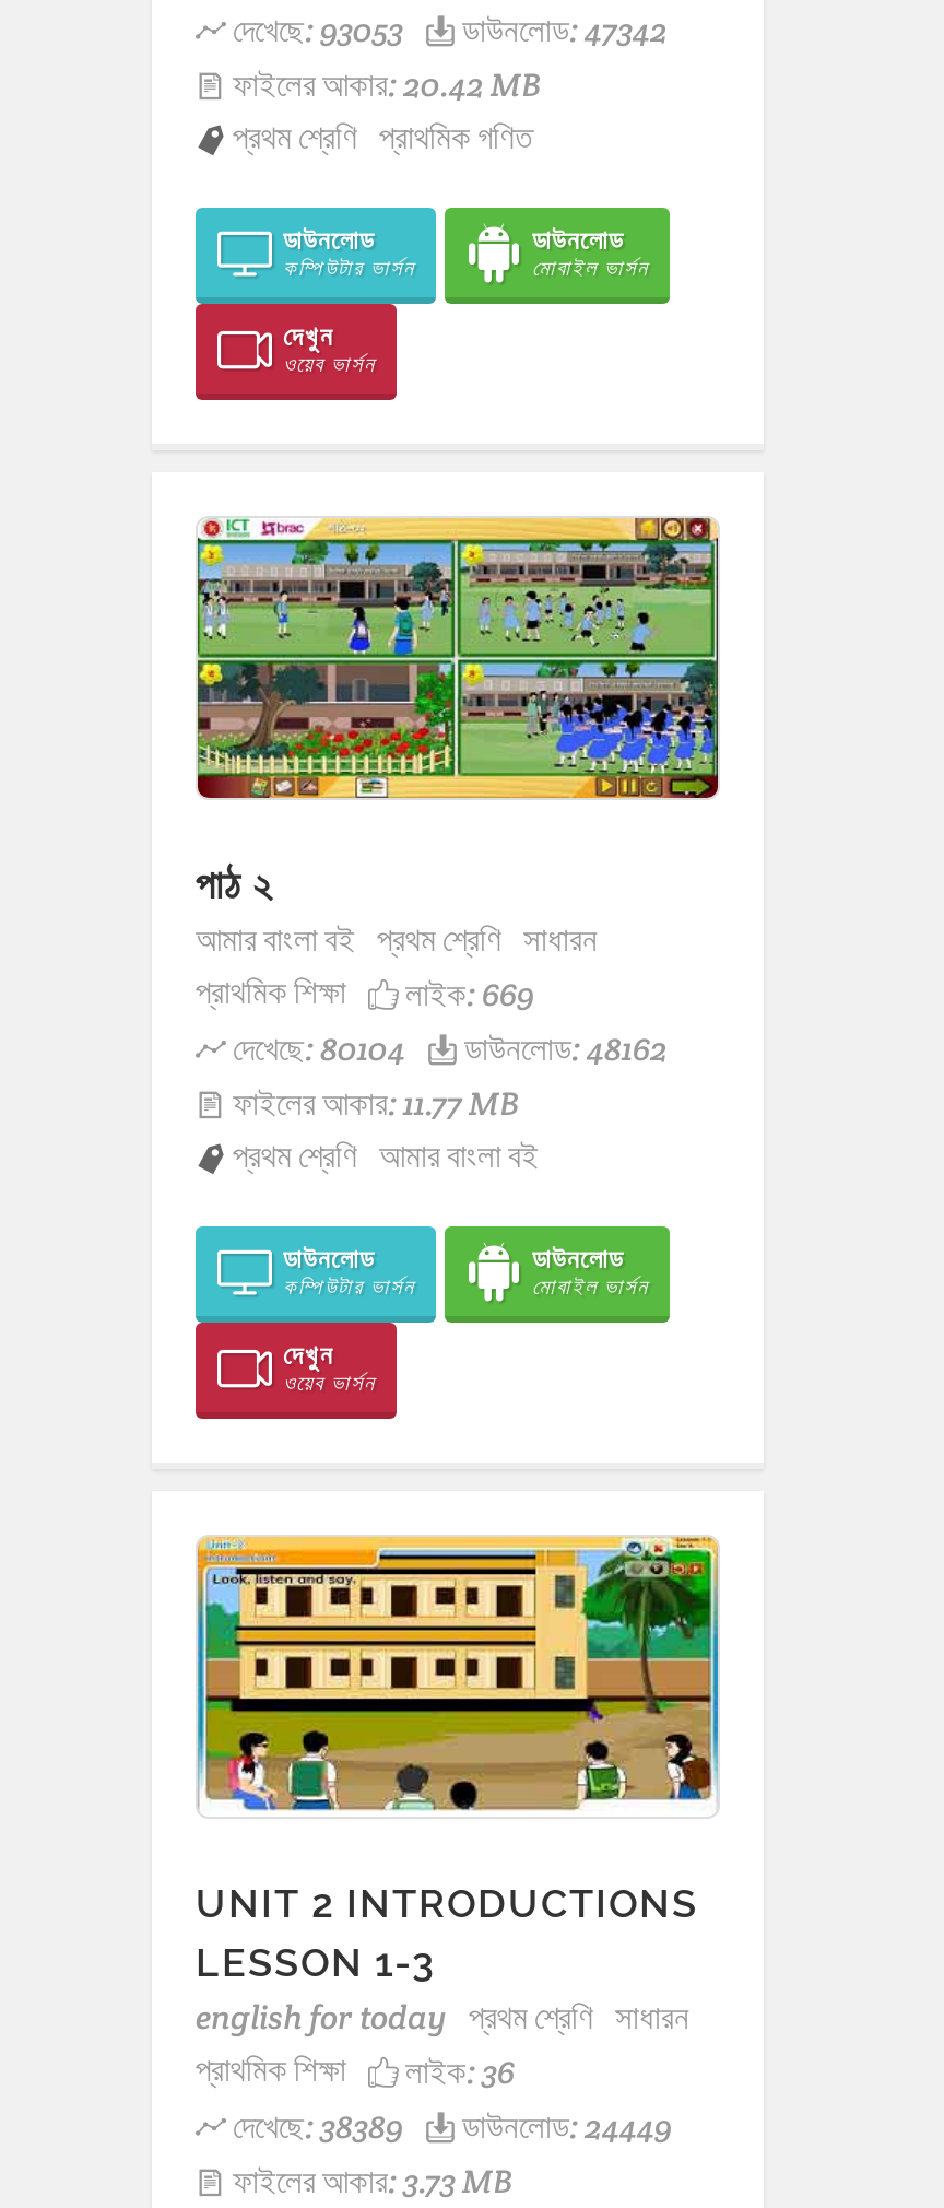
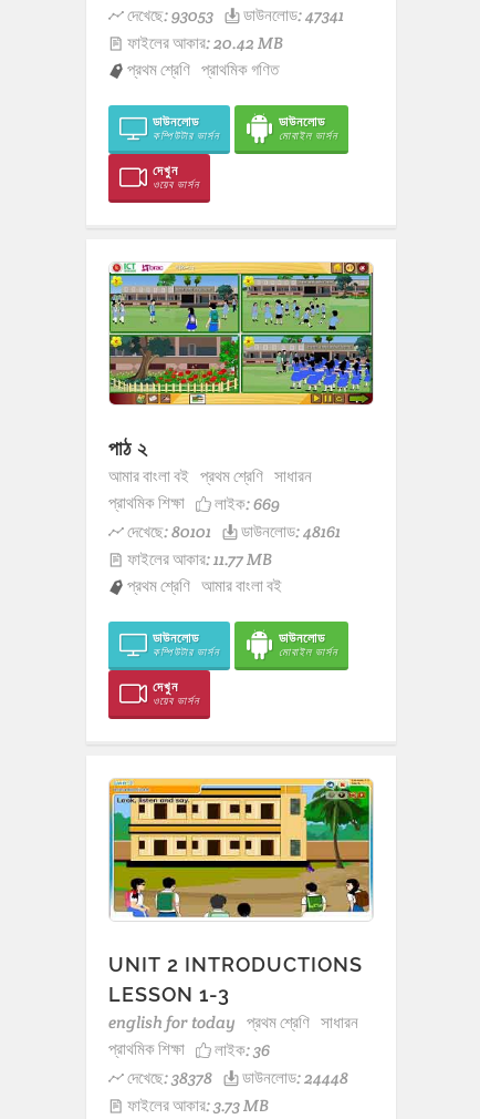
- দেখেছে: 93053 ডাউনলোড: 47342
+ দেখেছে: 93053 ডাউনলোড: 47341

- দেখেছে: 80104
+ দেখেছে: 80101

- ডাউনলোড: 48162
+ ডাউনলোড: 48161

- দেখেছে: 38389
+ দেখেছে: 38378

- ডাউনলোড: 24449
+ ডাউনলোড: 24448
